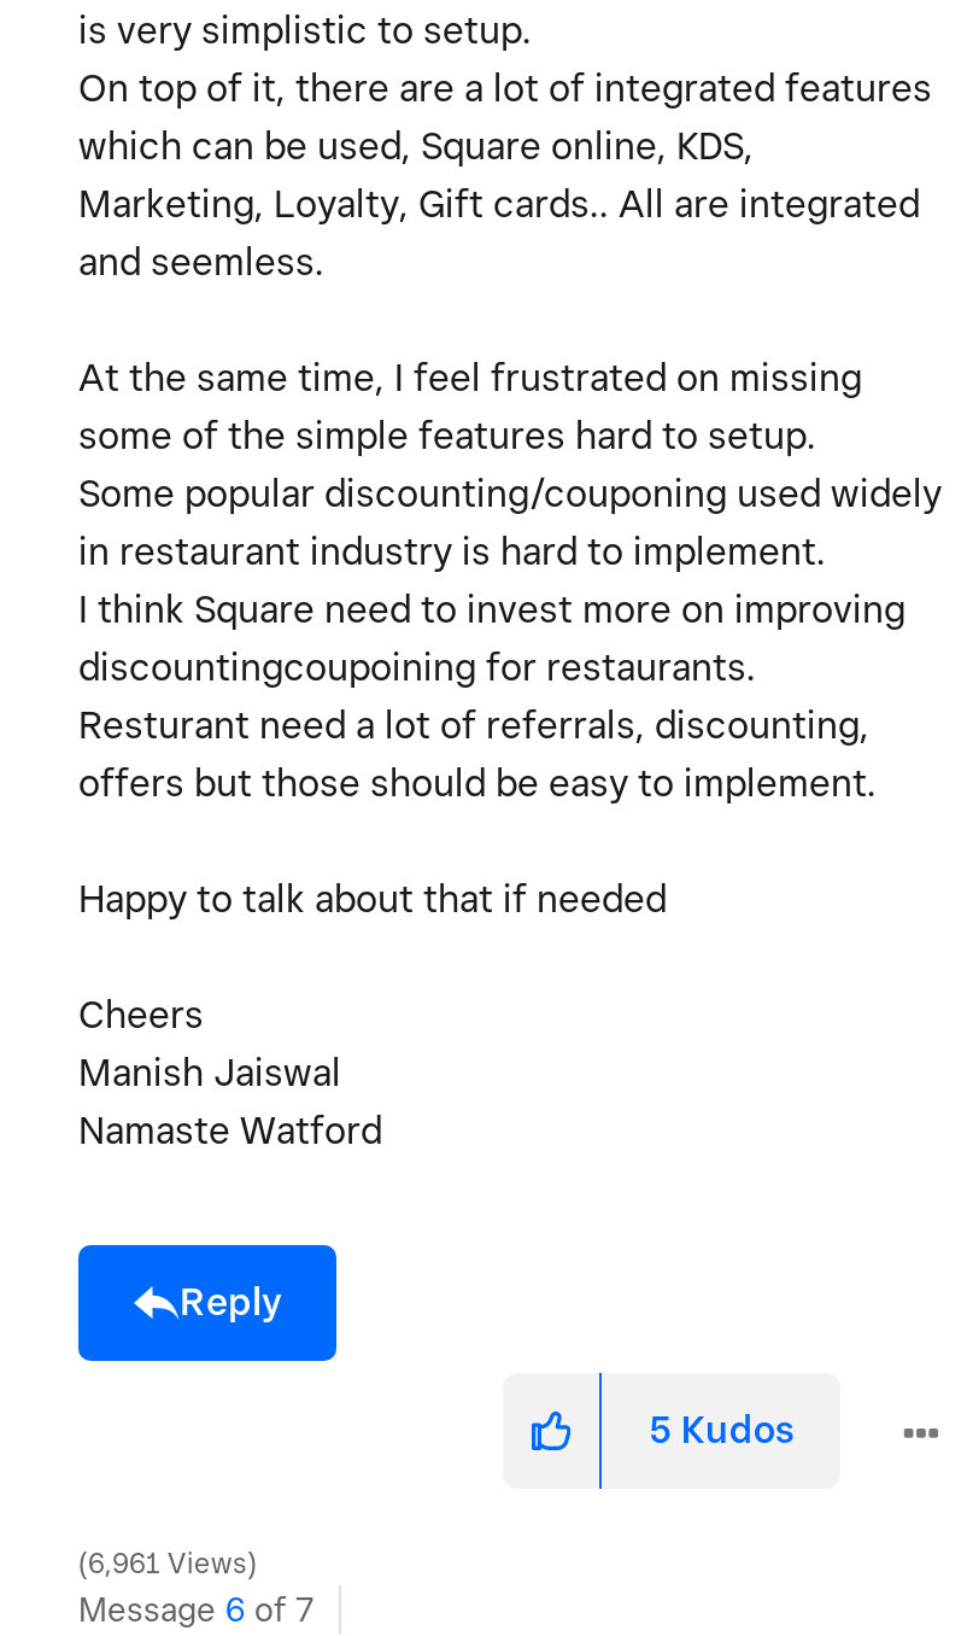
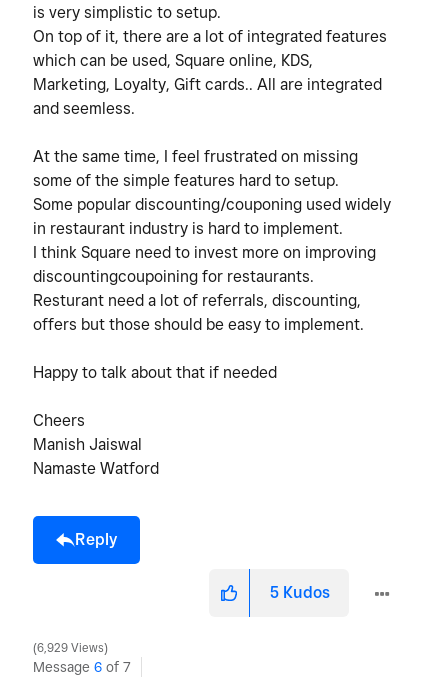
- 6,961 Views
+ 6,929 Views
